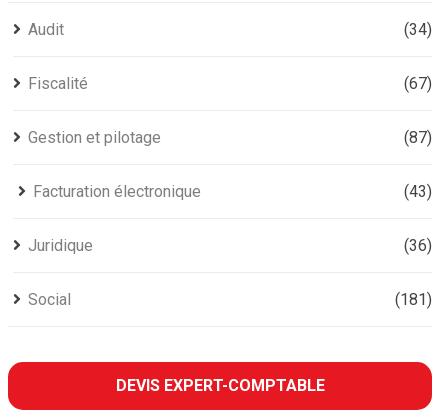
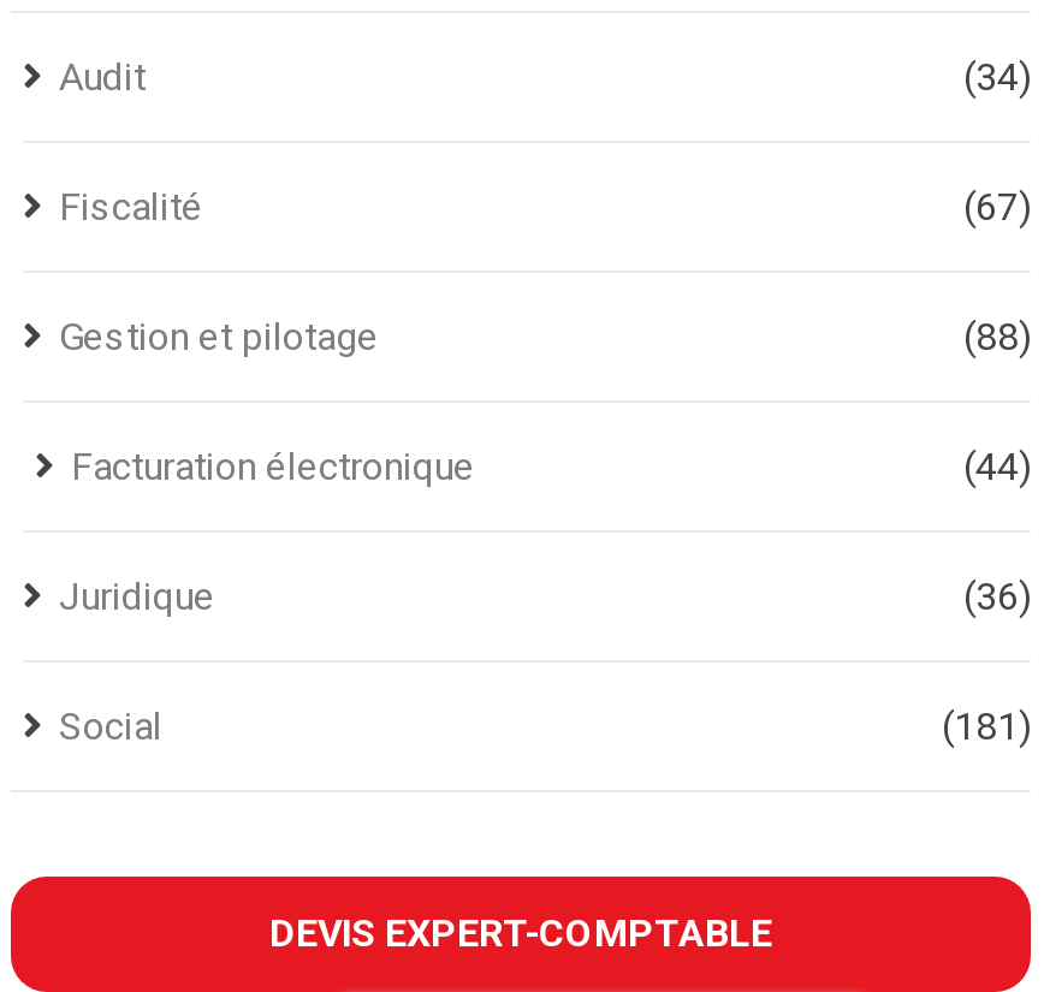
- (87)
+ (88)

- (43)
+ (44)
